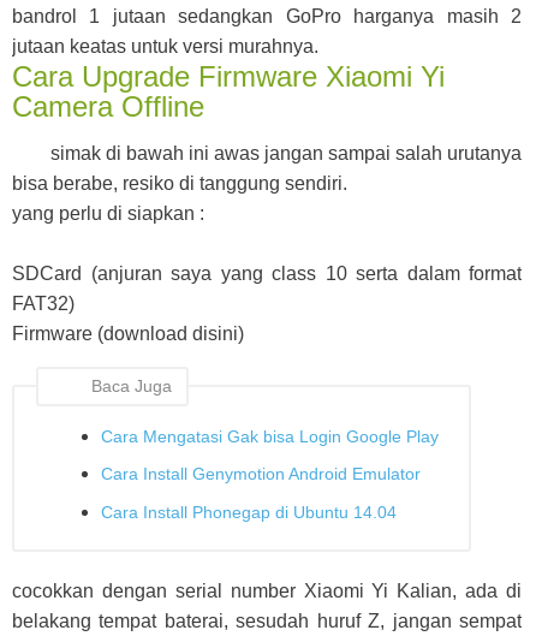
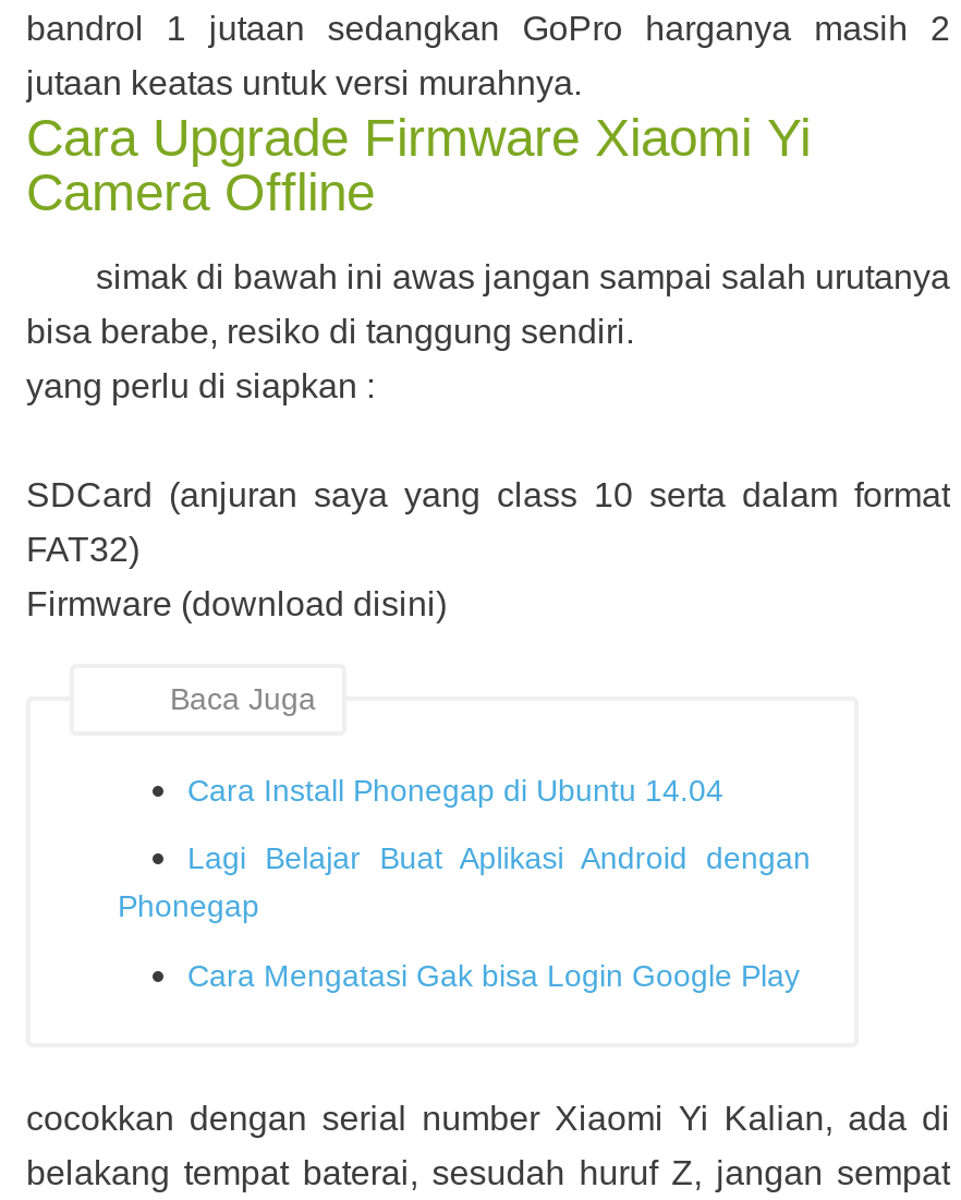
+ Lagi Belajar Buat Aplikasi Android dengan
+ Phonegap

moved down: Cara Mengatasi Gak bisa Login Google Play

- Cara Install Genymotion Android Emulator

moved up: Cara Install Phonegap di Ubuntu 14.04
